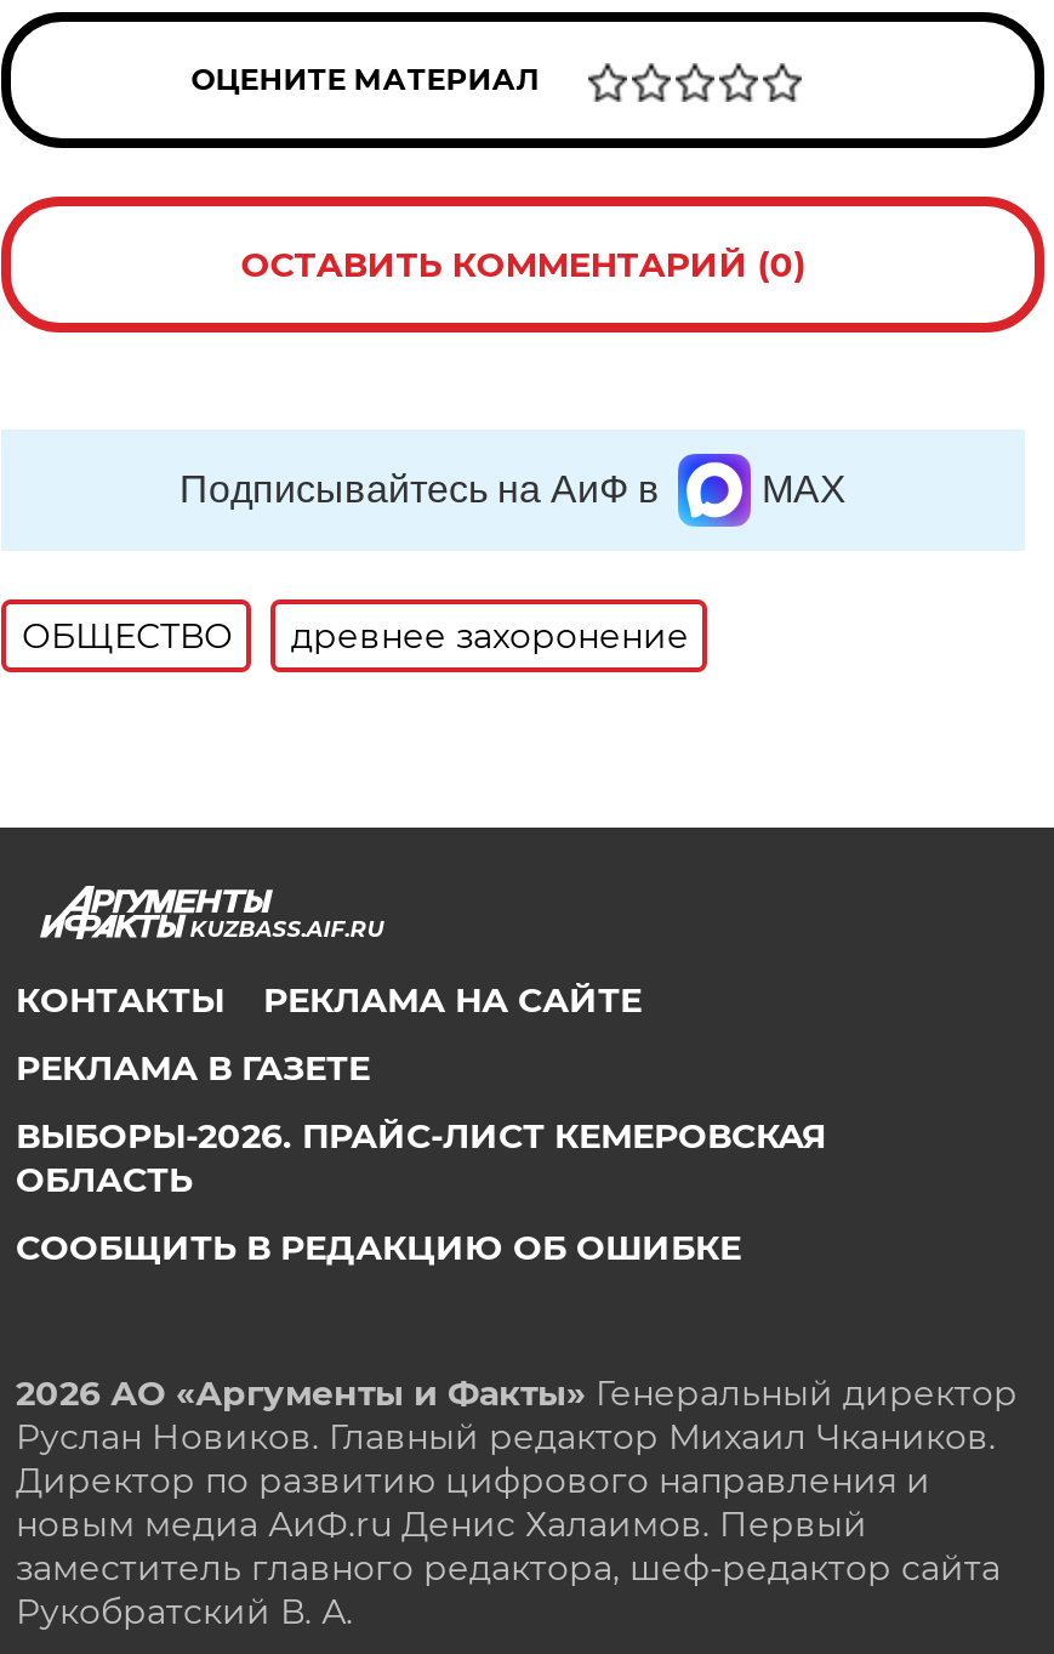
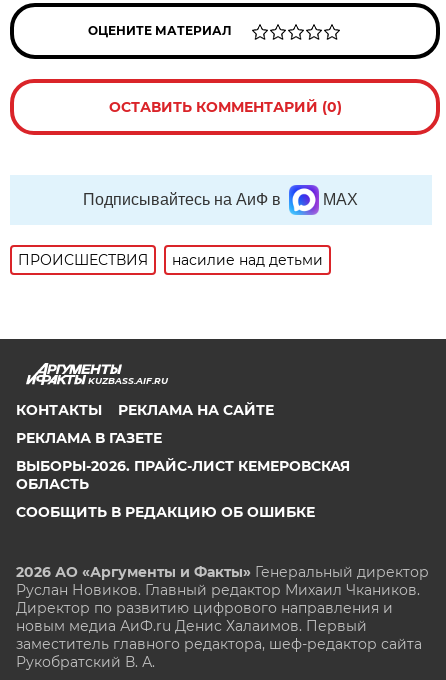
- ОБЩЕСТВО
- древнее захоронение
+ ПРОИСШЕСТВИЯ
+ насилие над детьми
